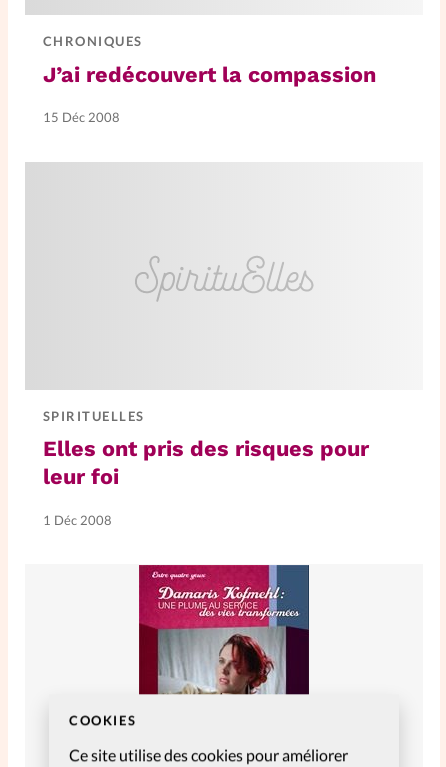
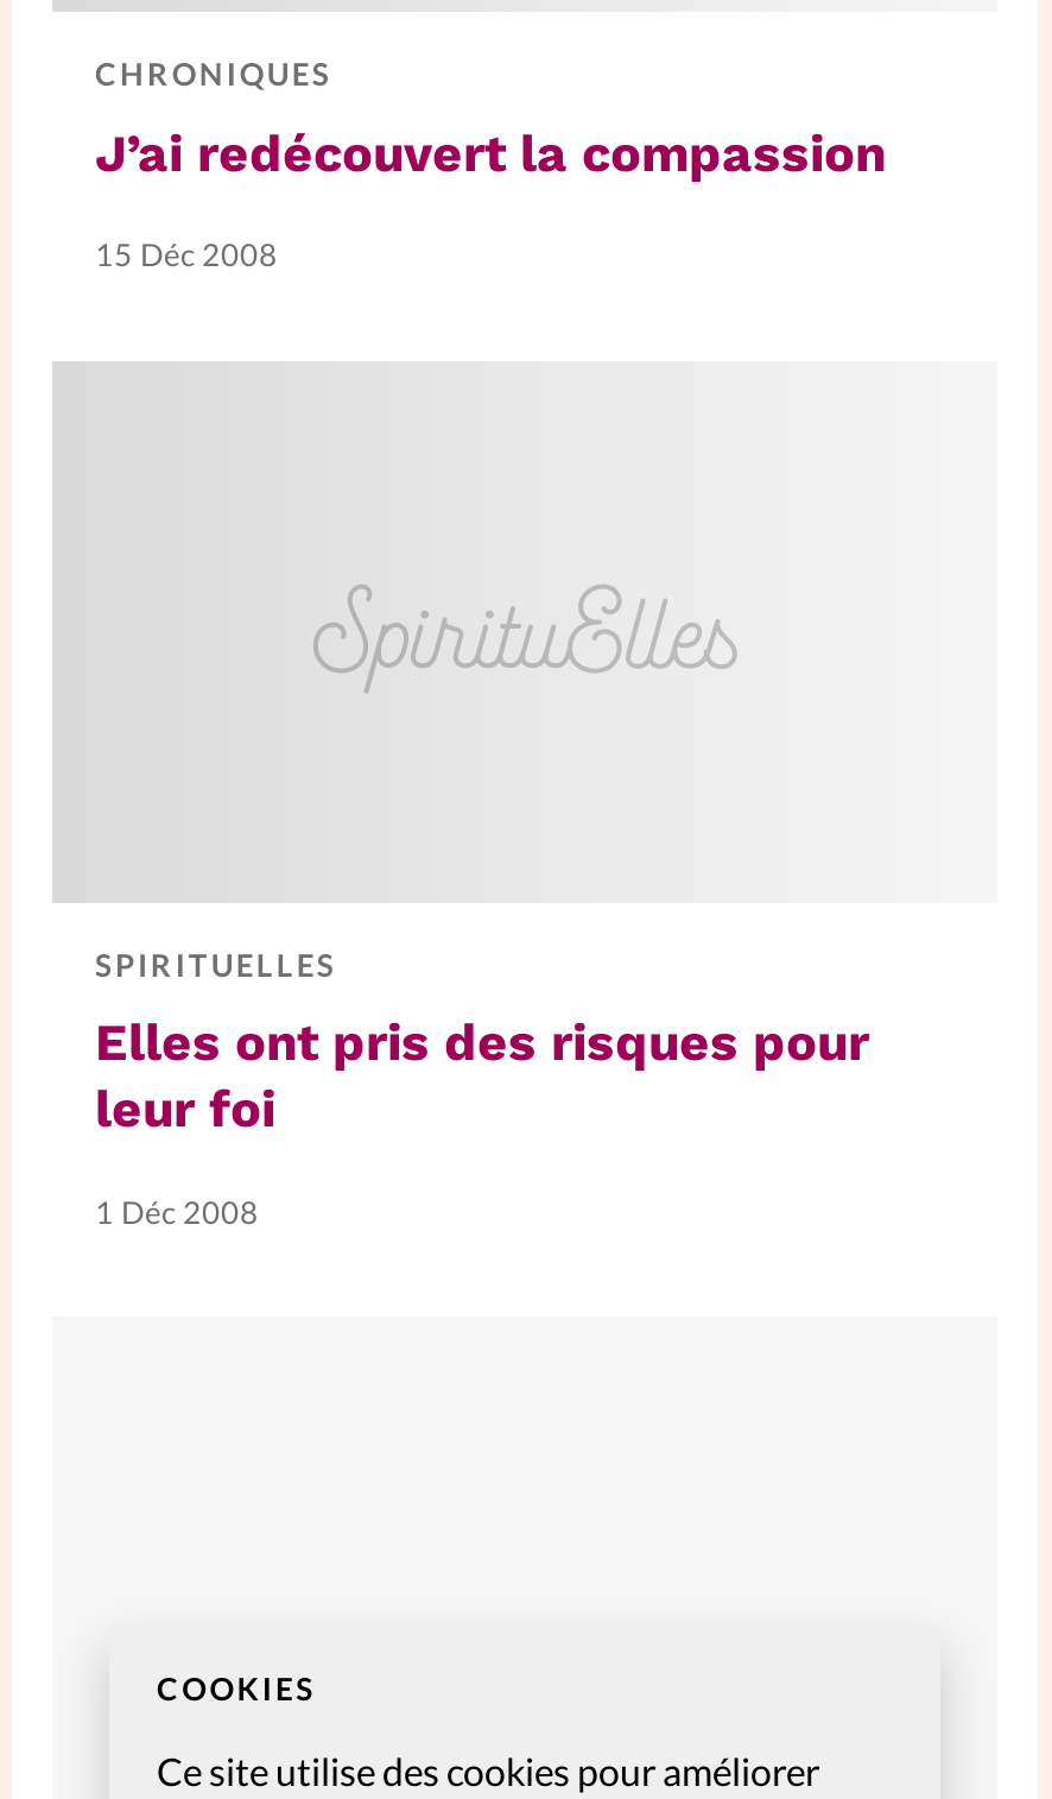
- [image]
